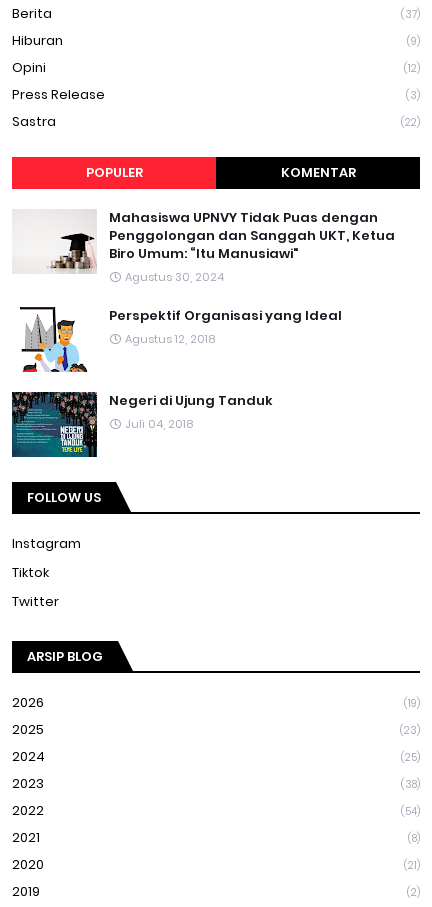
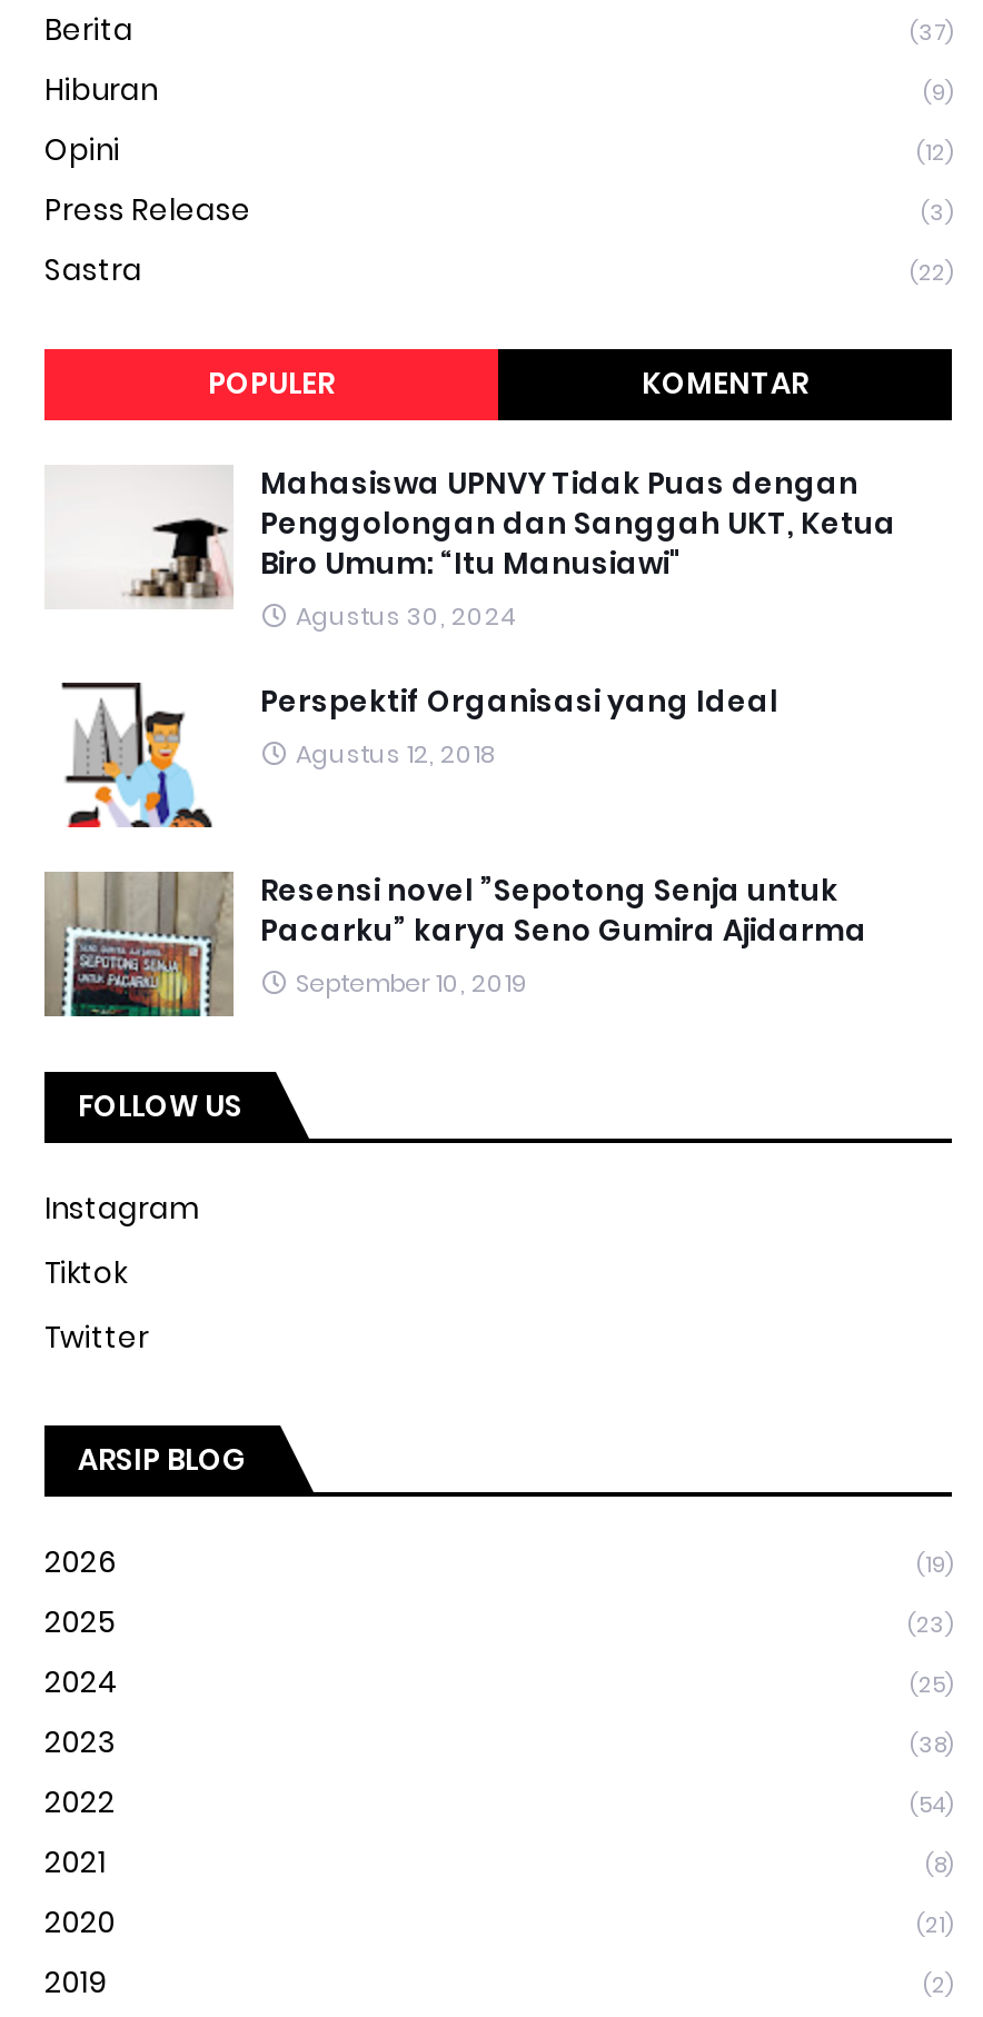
- [image]
- Negeri di Ujung Tanduk
- Juli 04, 2018
+ [image]
+ Resensi novel ”Sepotong Senja untuk
+ Pacarku” karya Seno Gumira Ajidarma
+ September 10, 2019
